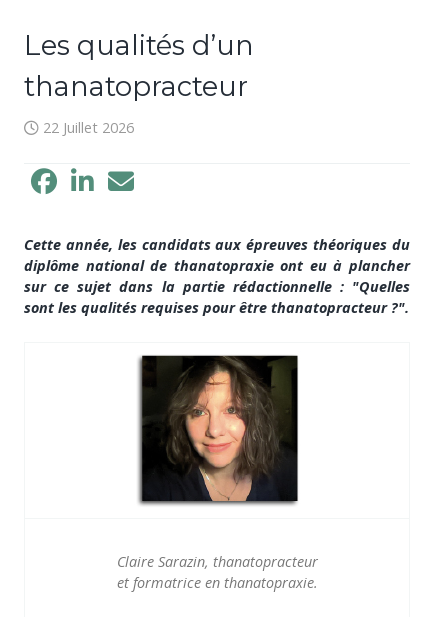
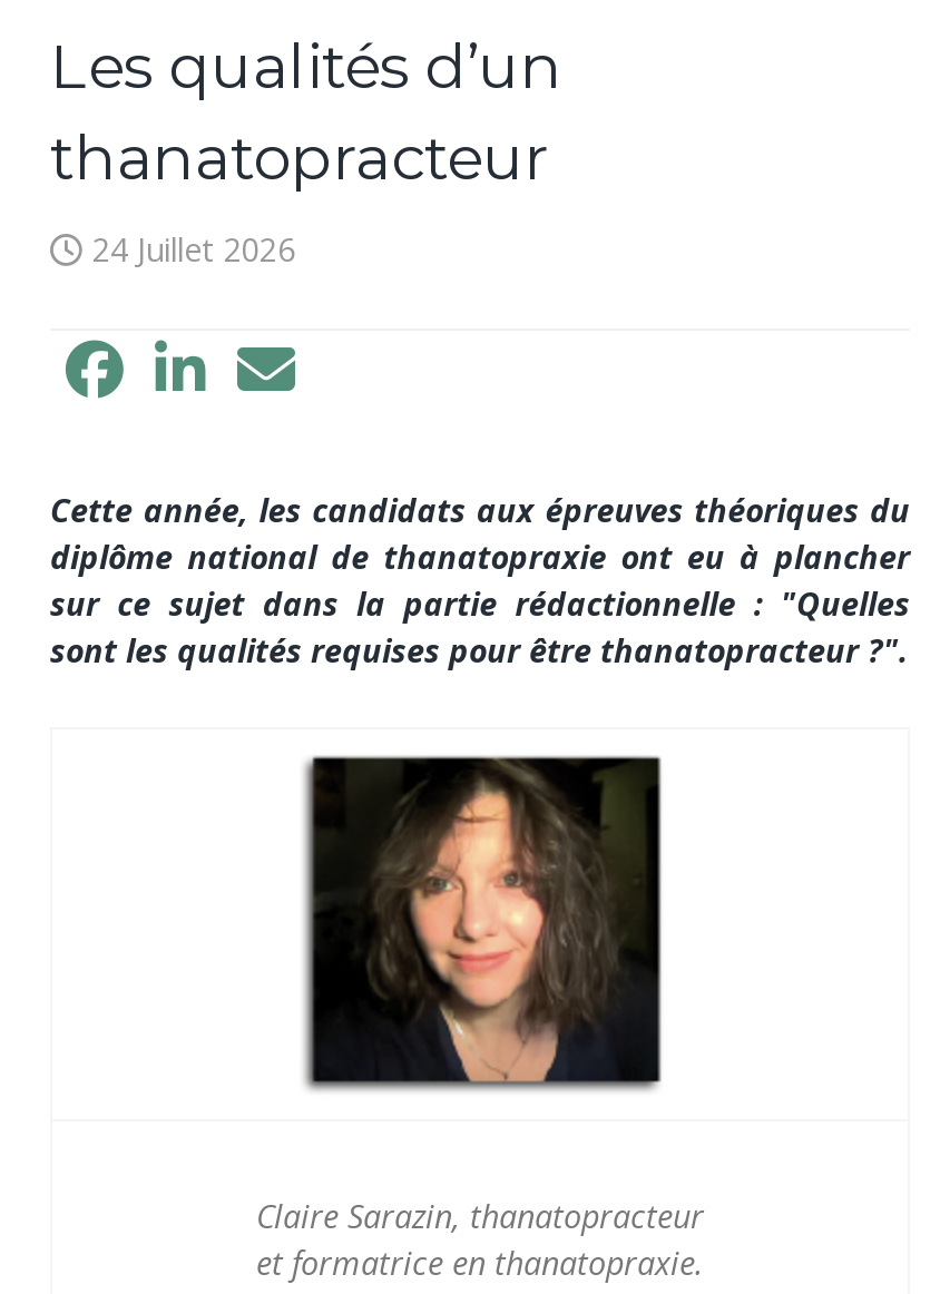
- 22 Juillet 2026
+ 24 Juillet 2026
